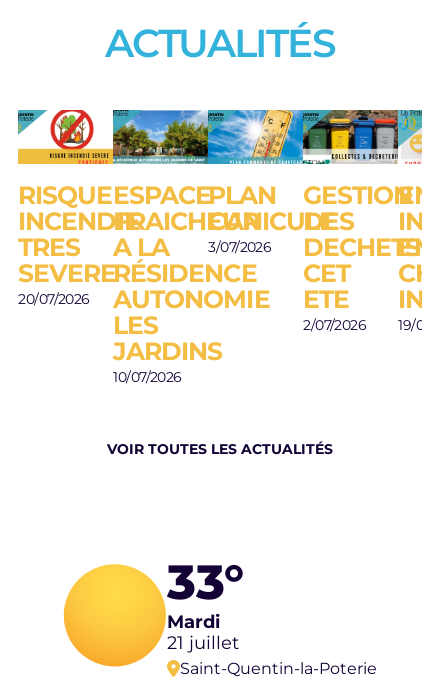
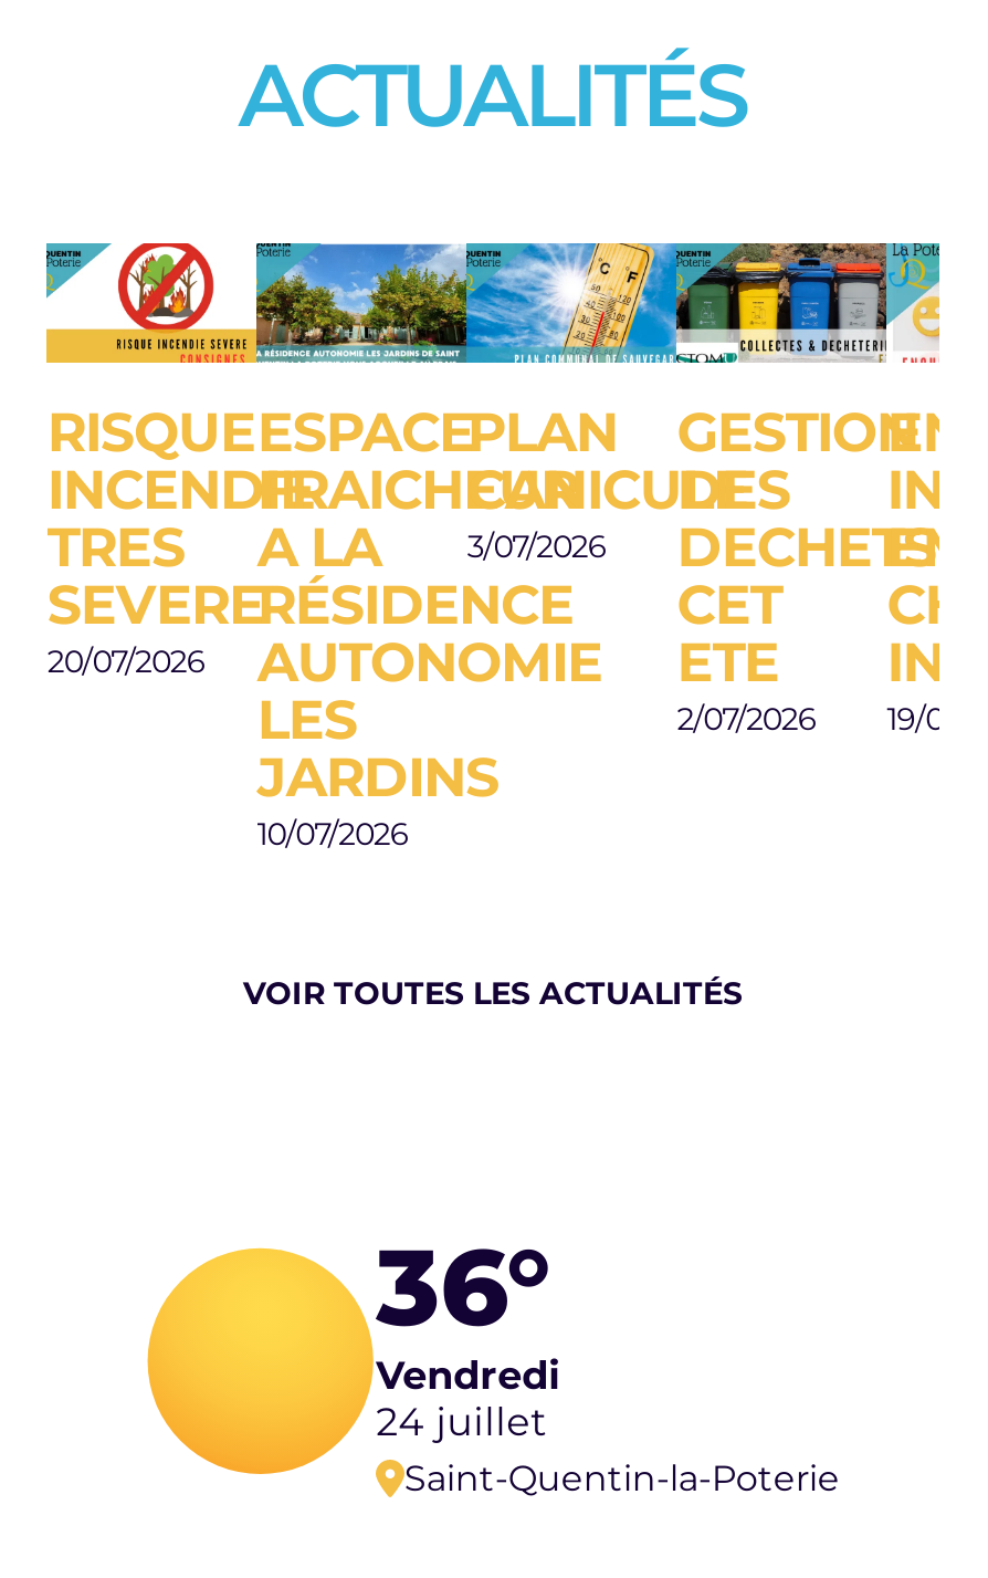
- 33°
- Mardi
- 21 juillet
+ 36°
+ Vendredi
+ 24 juillet
